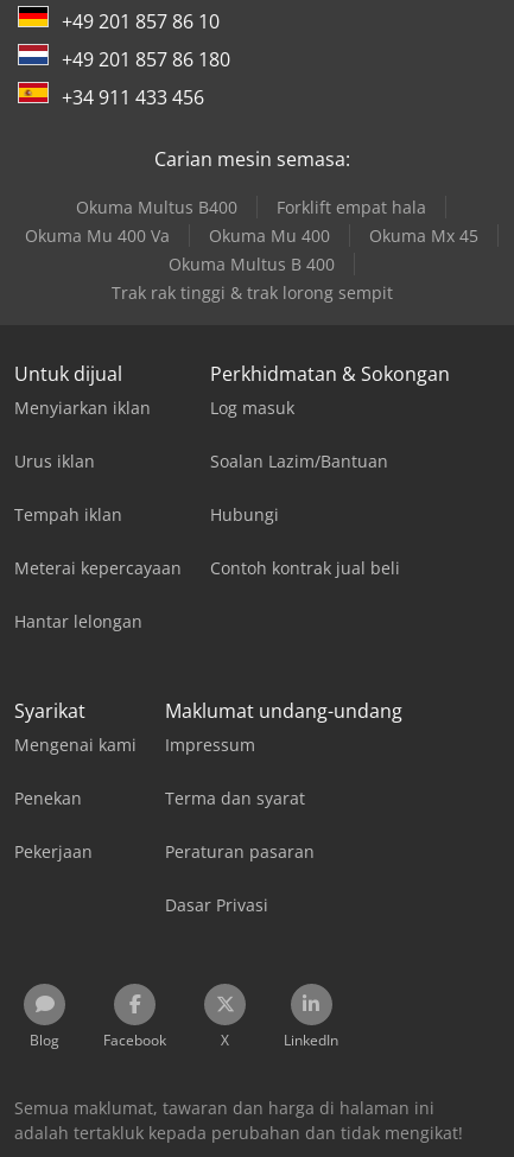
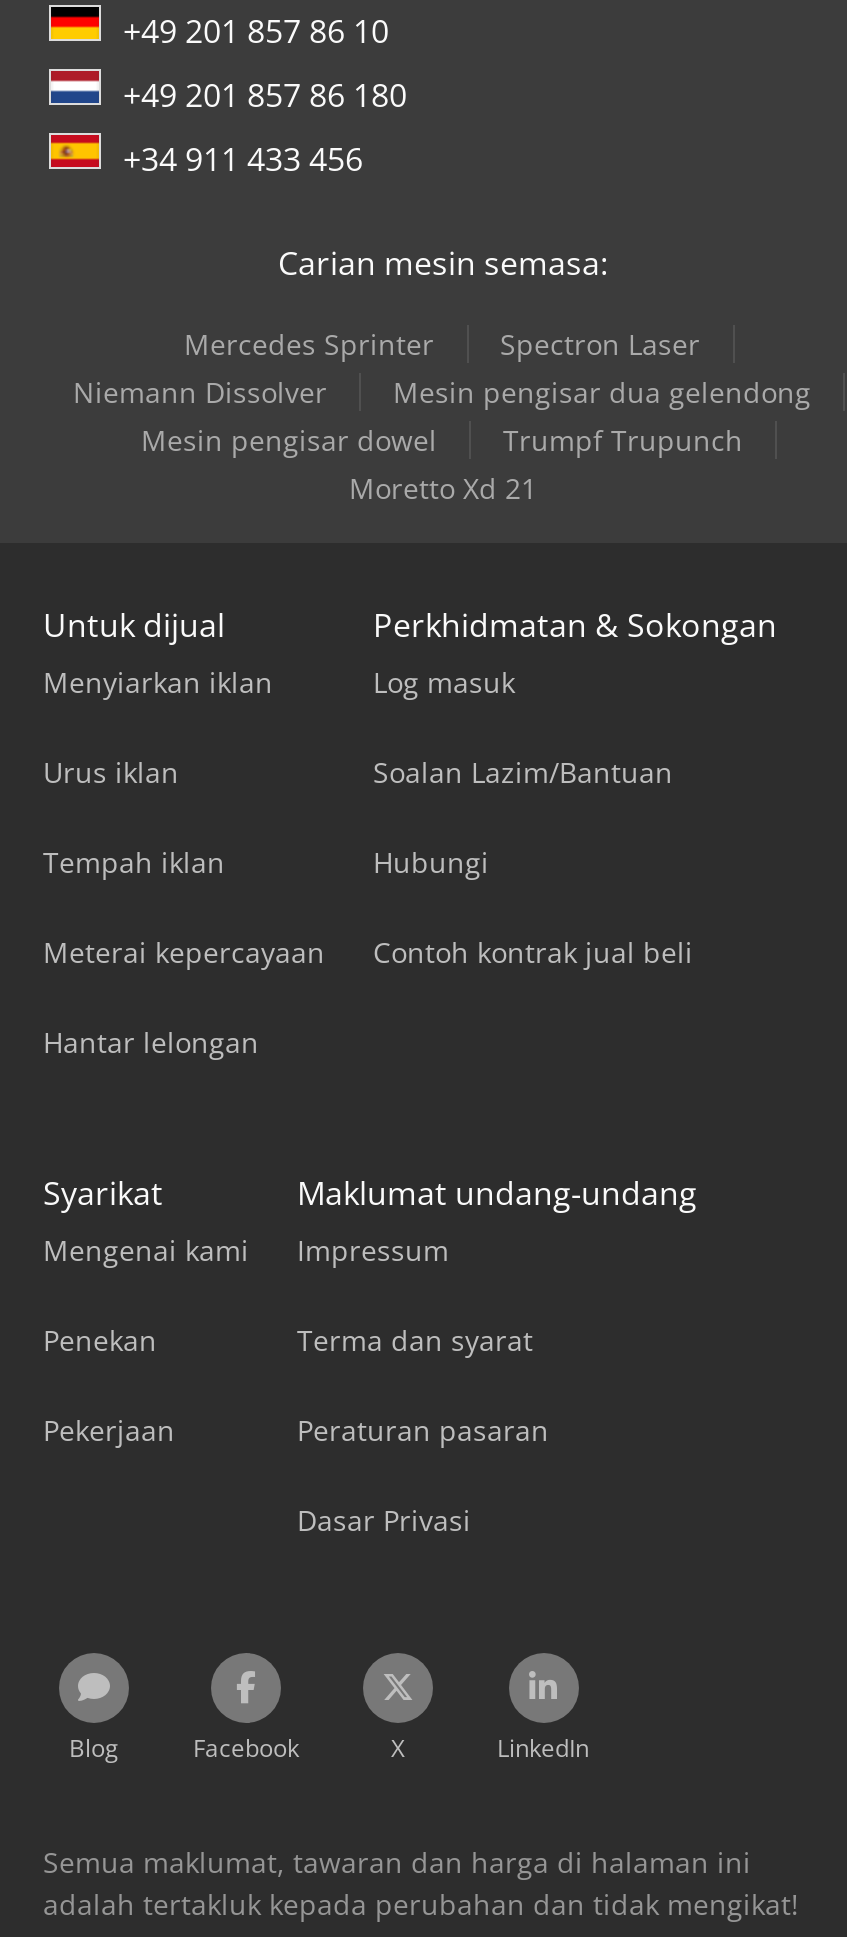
- Okuma Multus B400
- Forklift empat hala
- Okuma Mu 400 Va
- Okuma Mu 400
- Okuma Mx 45
- Okuma Multus B 400
- Trak rak tinggi & trak lorong sempit
+ Mercedes Sprinter
+ Spectron Laser
+ Niemann Dissolver
+ Mesin pengisar dua gelendong
+ Mesin pengisar dowel
+ Trumpf Trupunch
+ Moretto Xd 21
